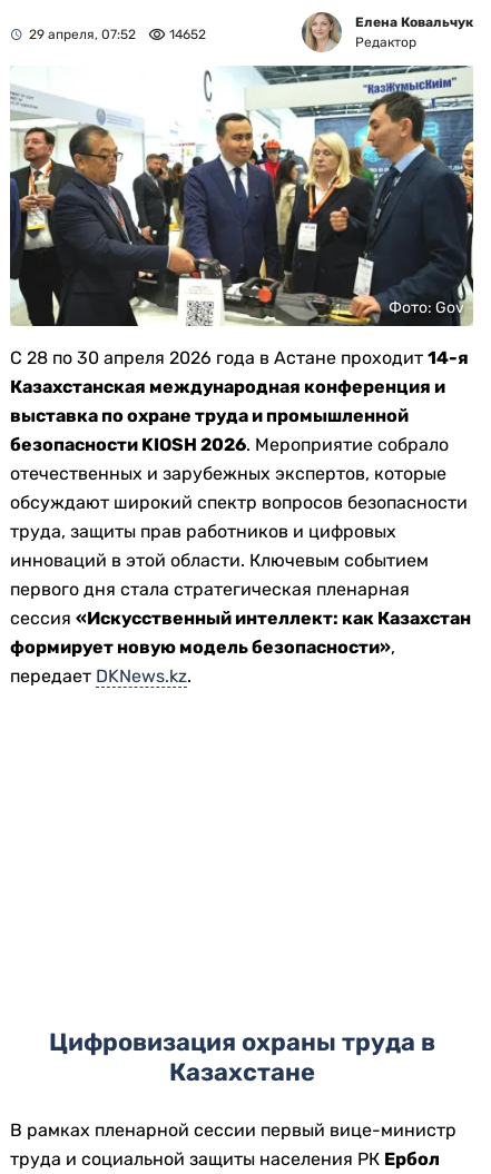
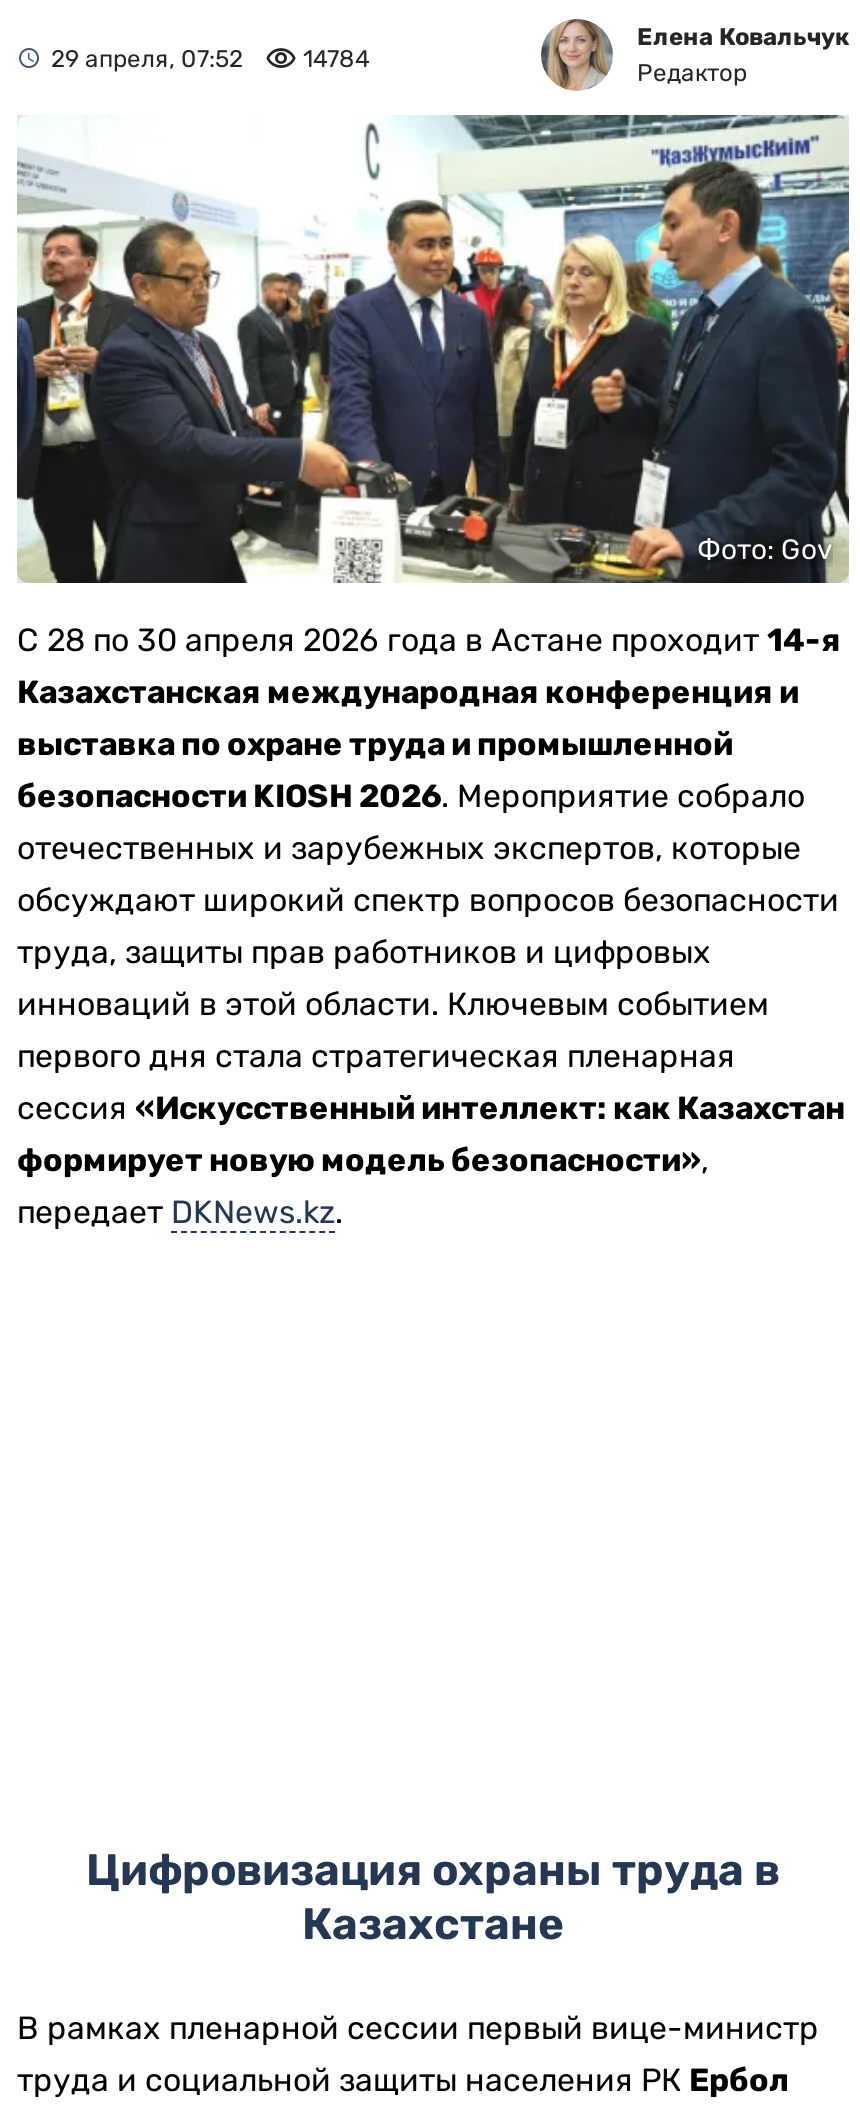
- 14652
+ 14784
